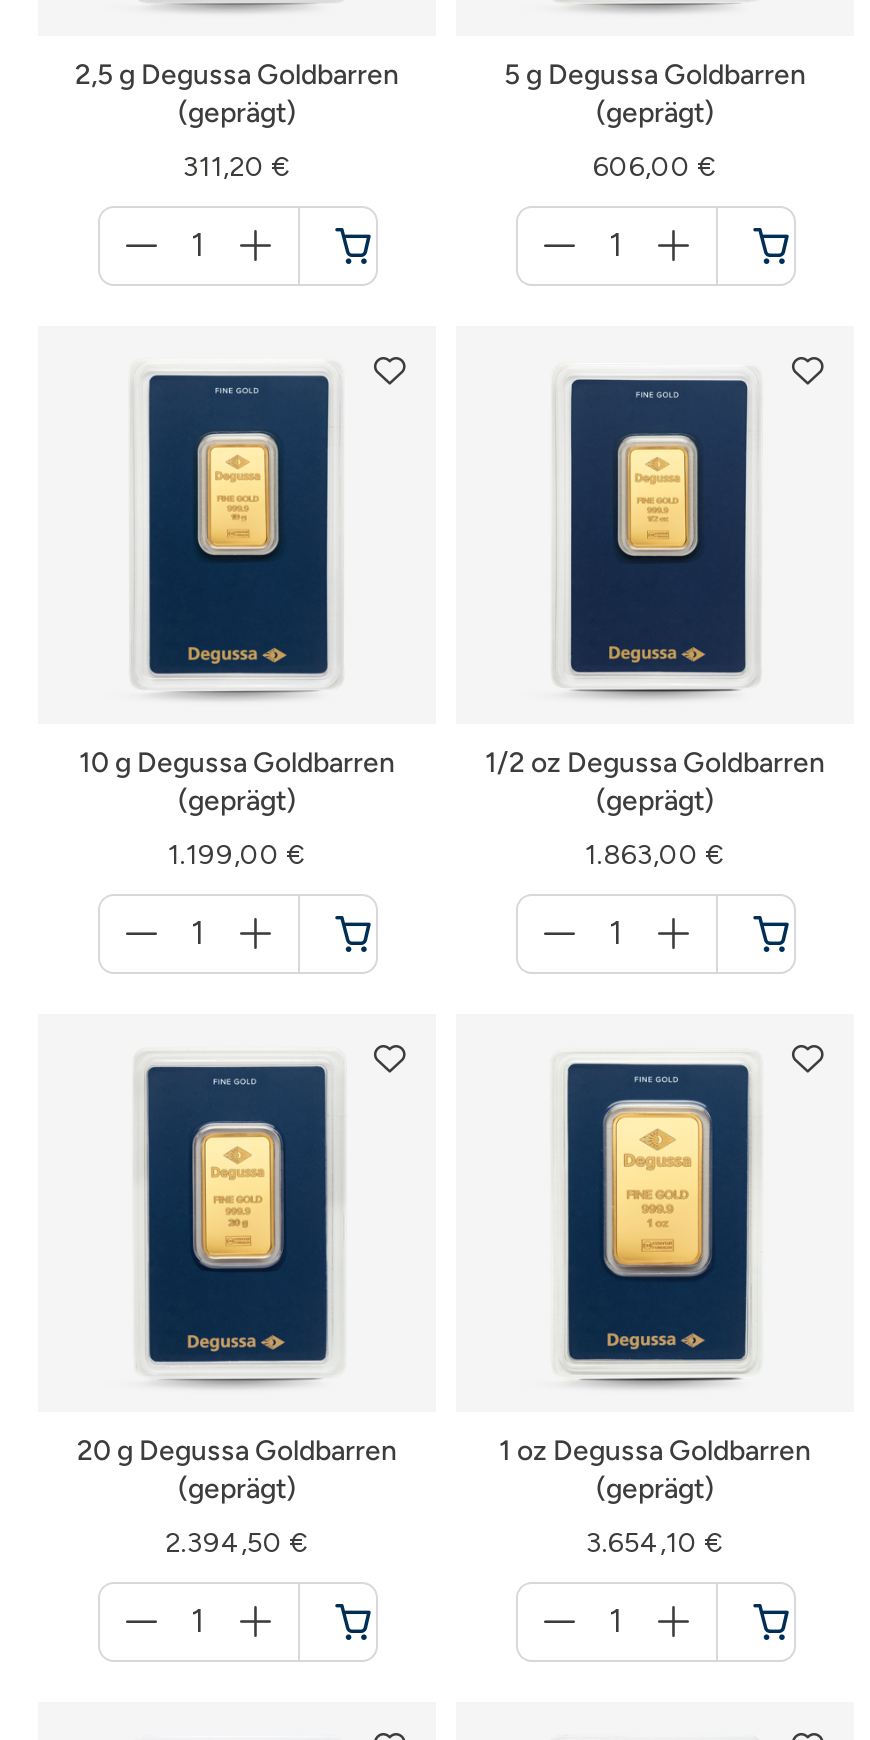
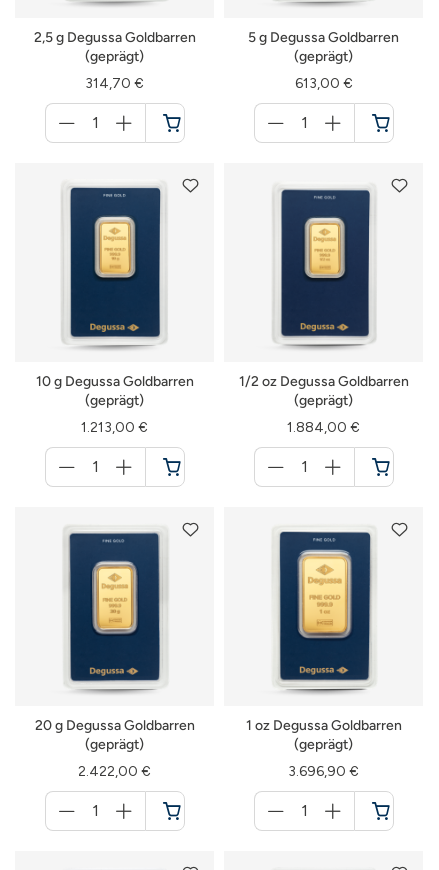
- 311,20 €
+ 314,70 €

- 606,00 €
+ 613,00 €

- 1.199,00 €
+ 1.213,00 €

- 1.863,00 €
+ 1.884,00 €

- 2.394,50 €
+ 2.422,00 €

- 3.654,10 €
+ 3.696,90 €
